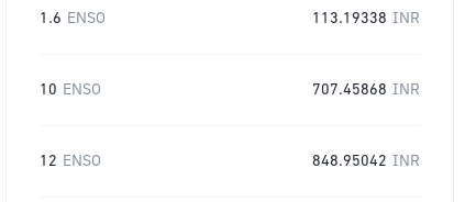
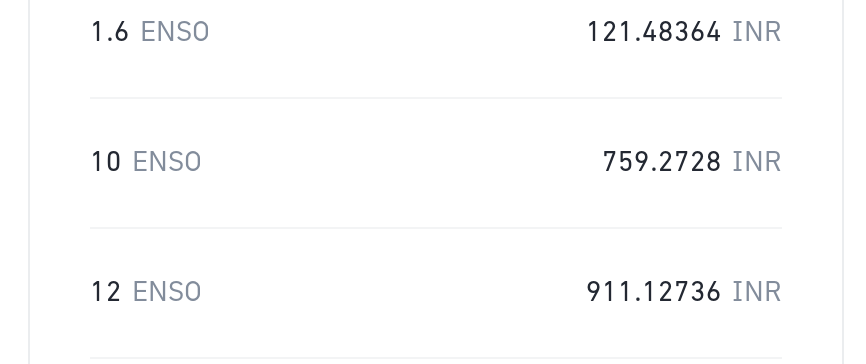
- 113.19338 INR
+ 121.48364 INR

- 707.45868 INR
+ 759.2728 INR

- 848.95042 INR
+ 911.12736 INR
